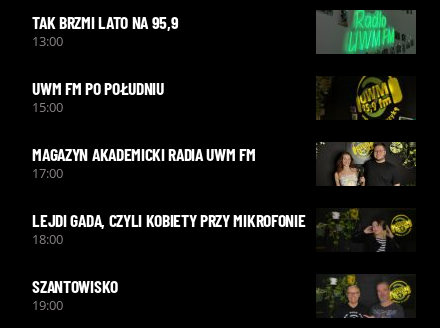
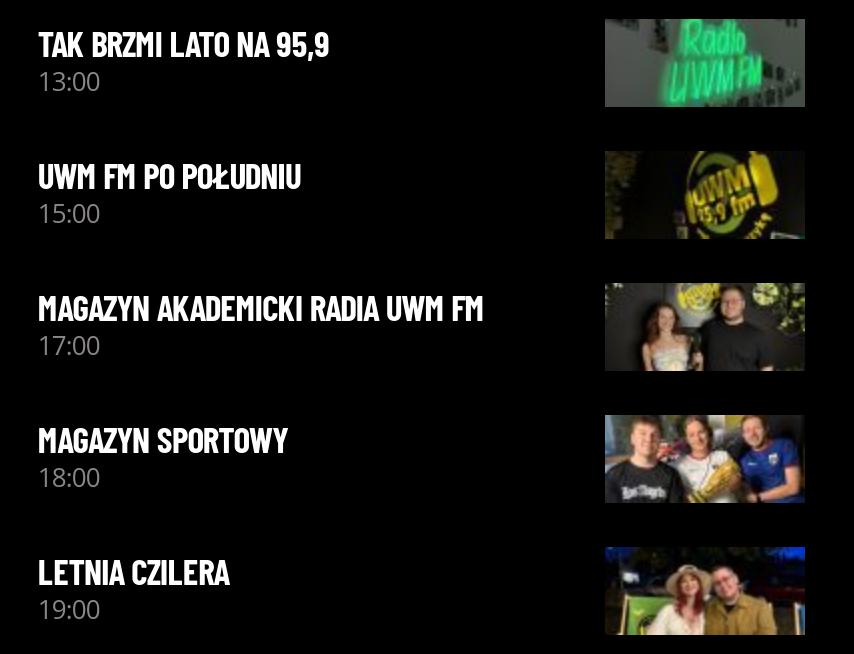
- LEJDI GADA, CZYLI KOBIETY PRZY MIKROFONIE
+ MAGAZYN SPORTOWY

- [image]
+ [image]

- SZANTOWISKO
+ LETNIA CZILERA

- [image]
+ [image]
